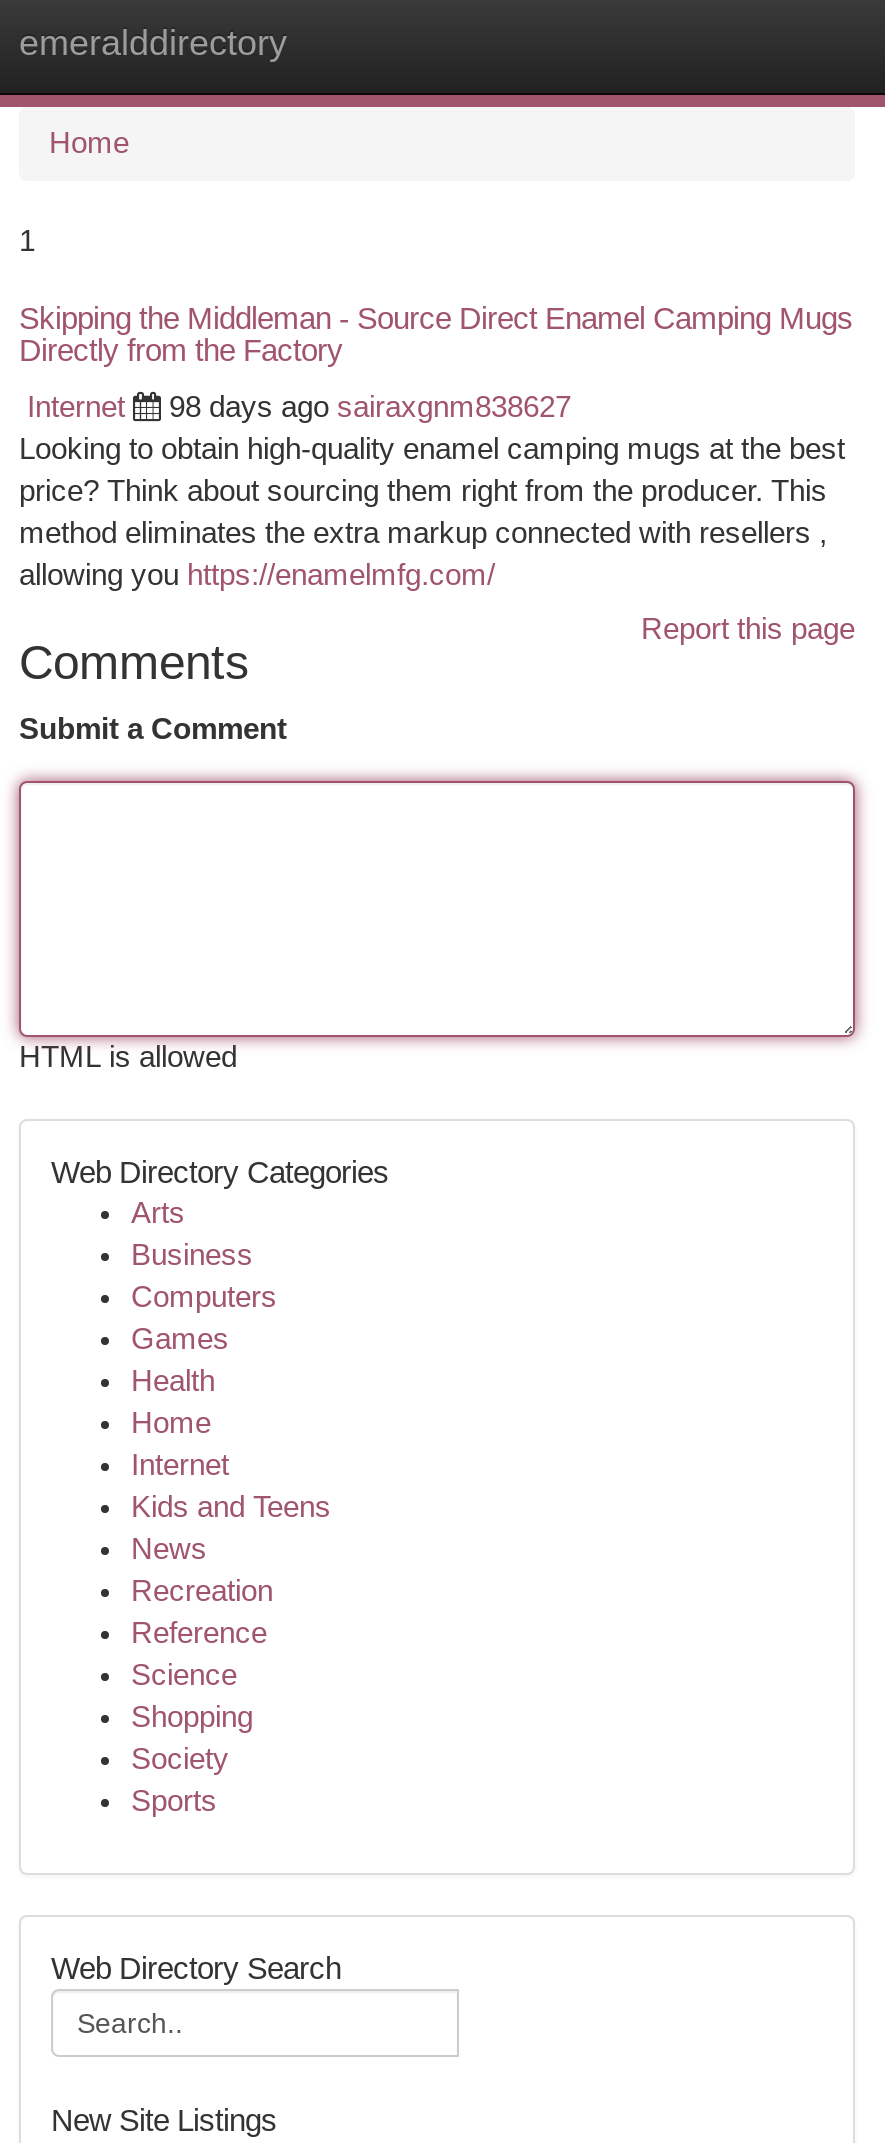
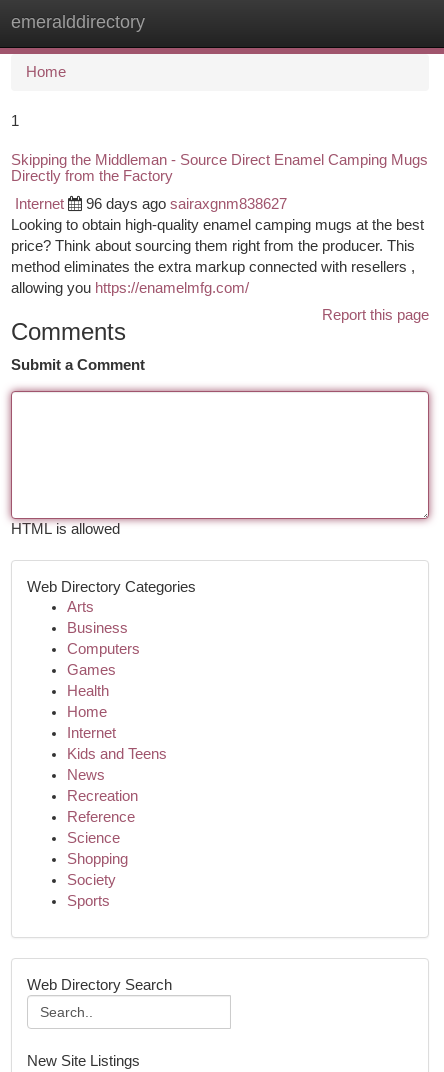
- 98 days ago sairaxgnm838627
+ 96 days ago sairaxgnm838627
